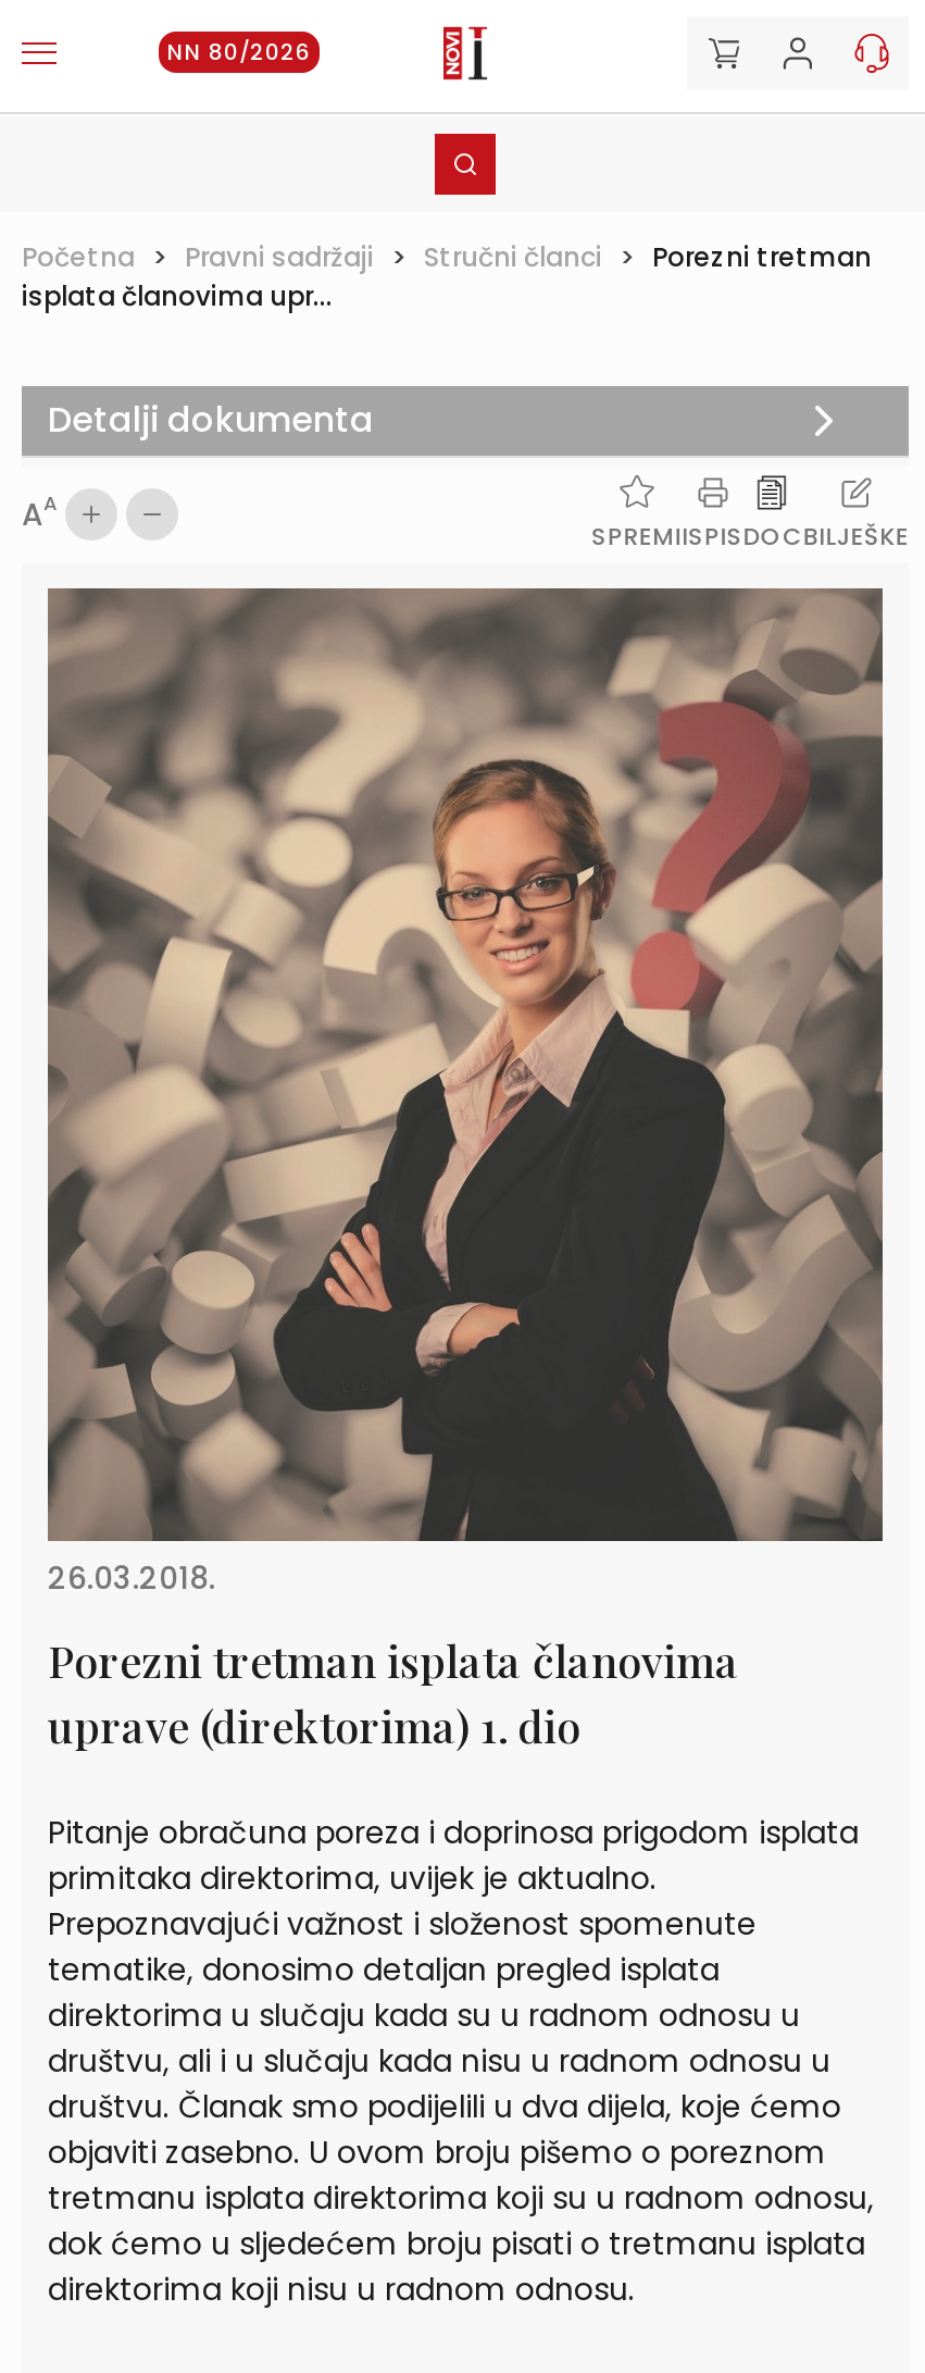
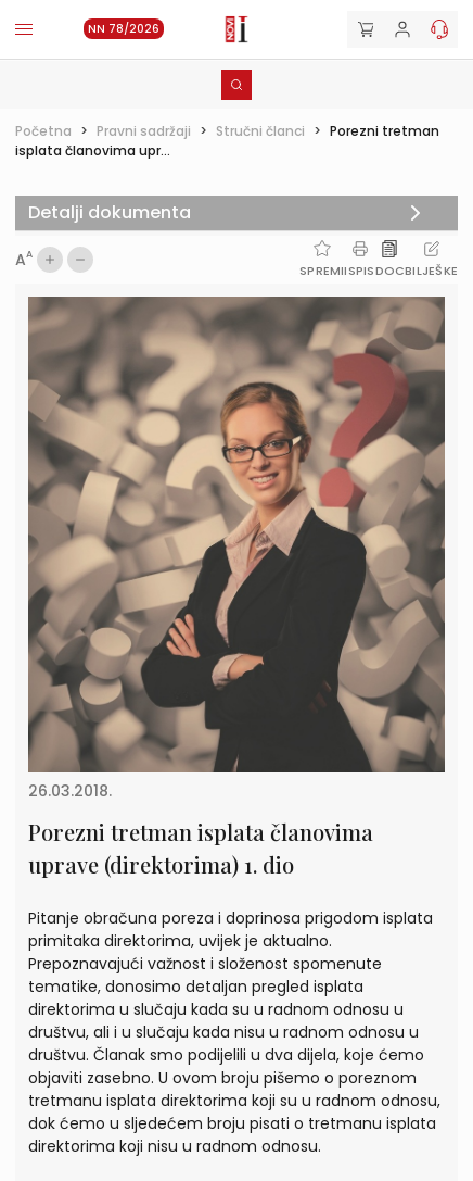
- NN 80/2026
+ NN 78/2026
